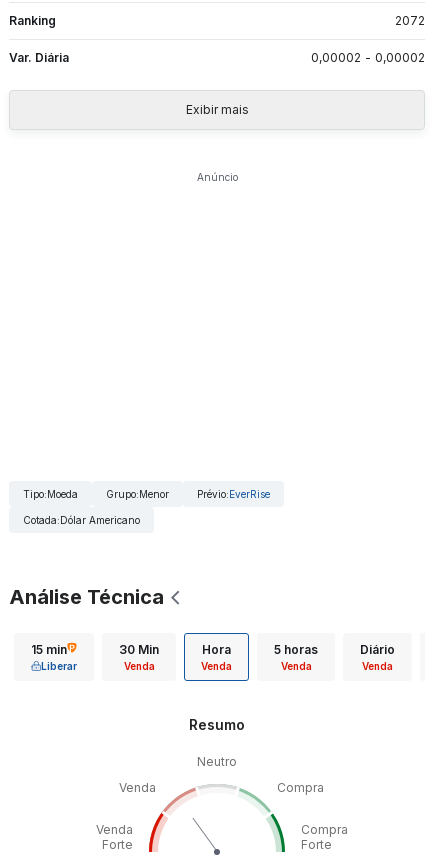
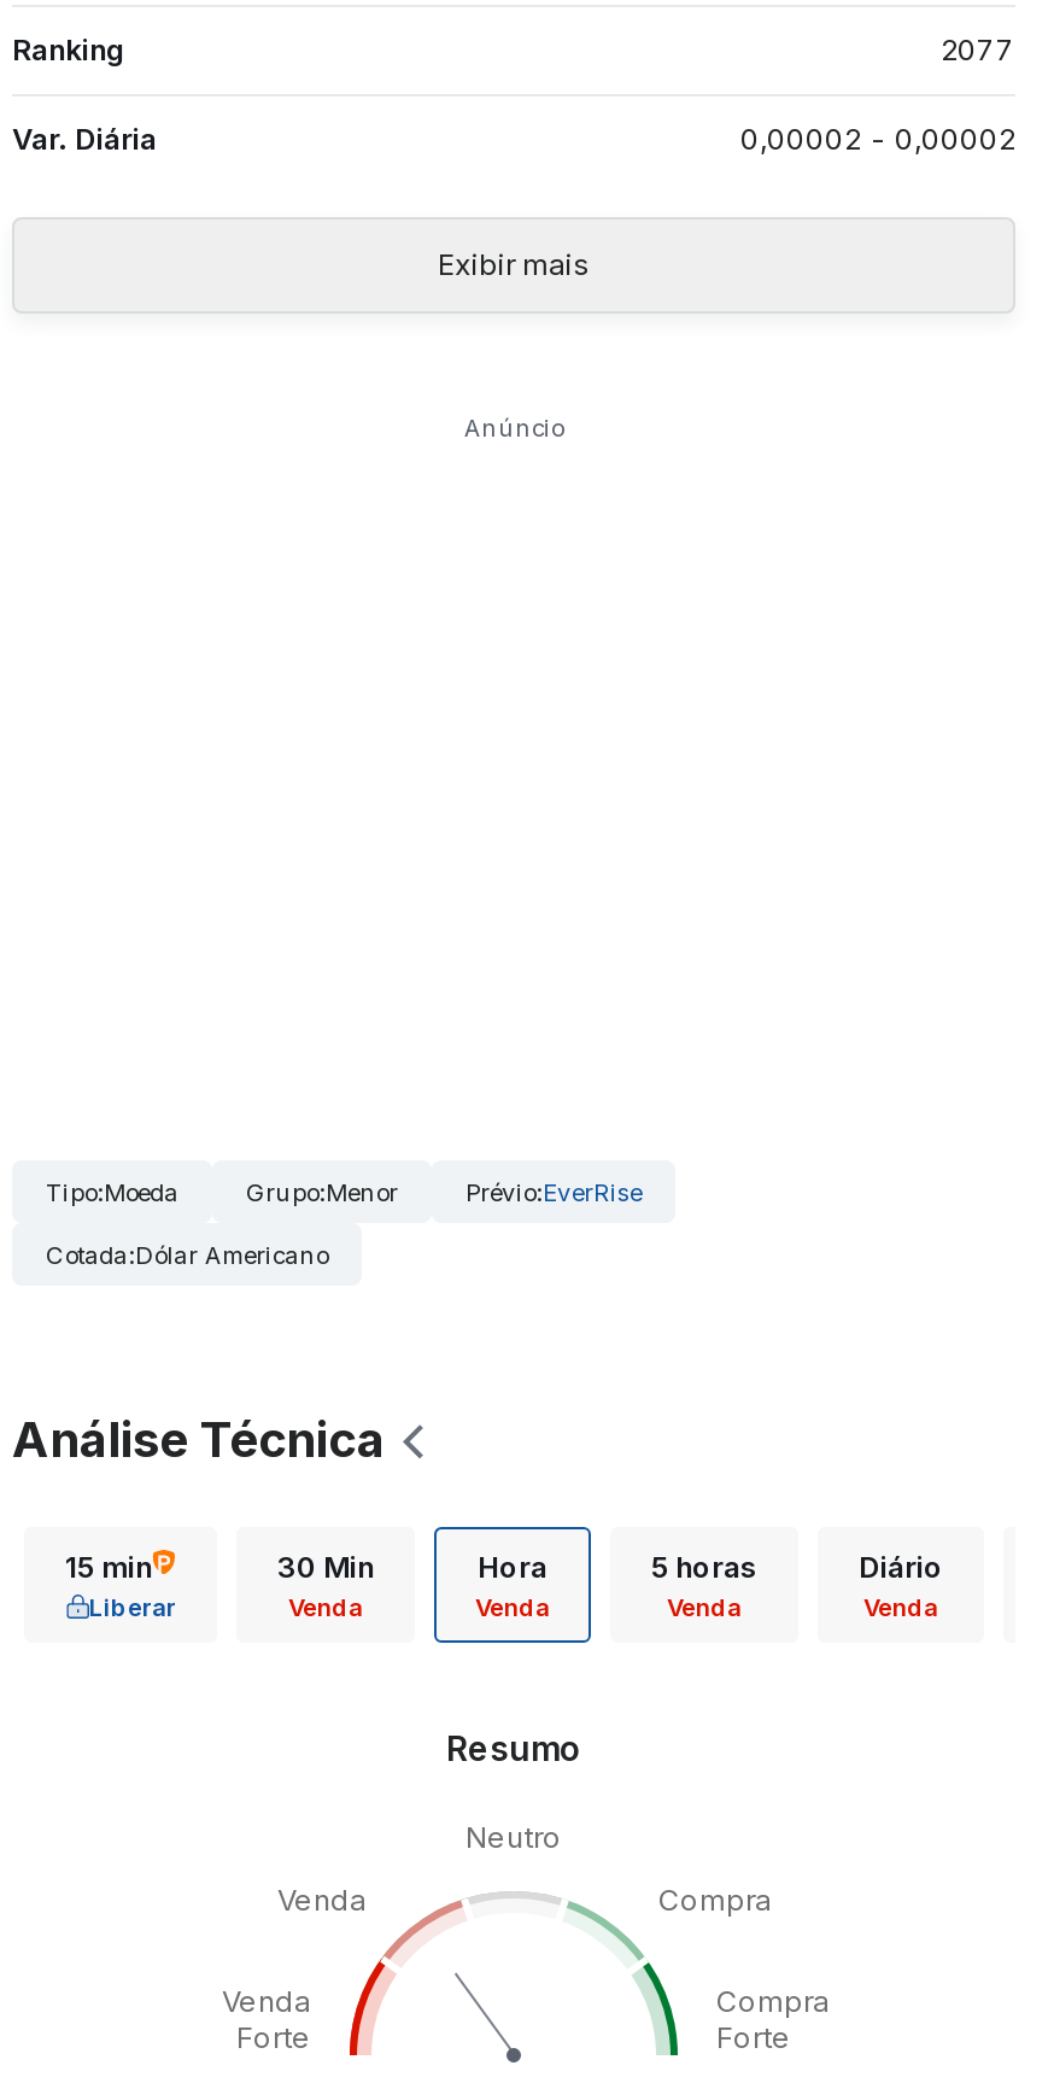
- 2072
+ 2077
